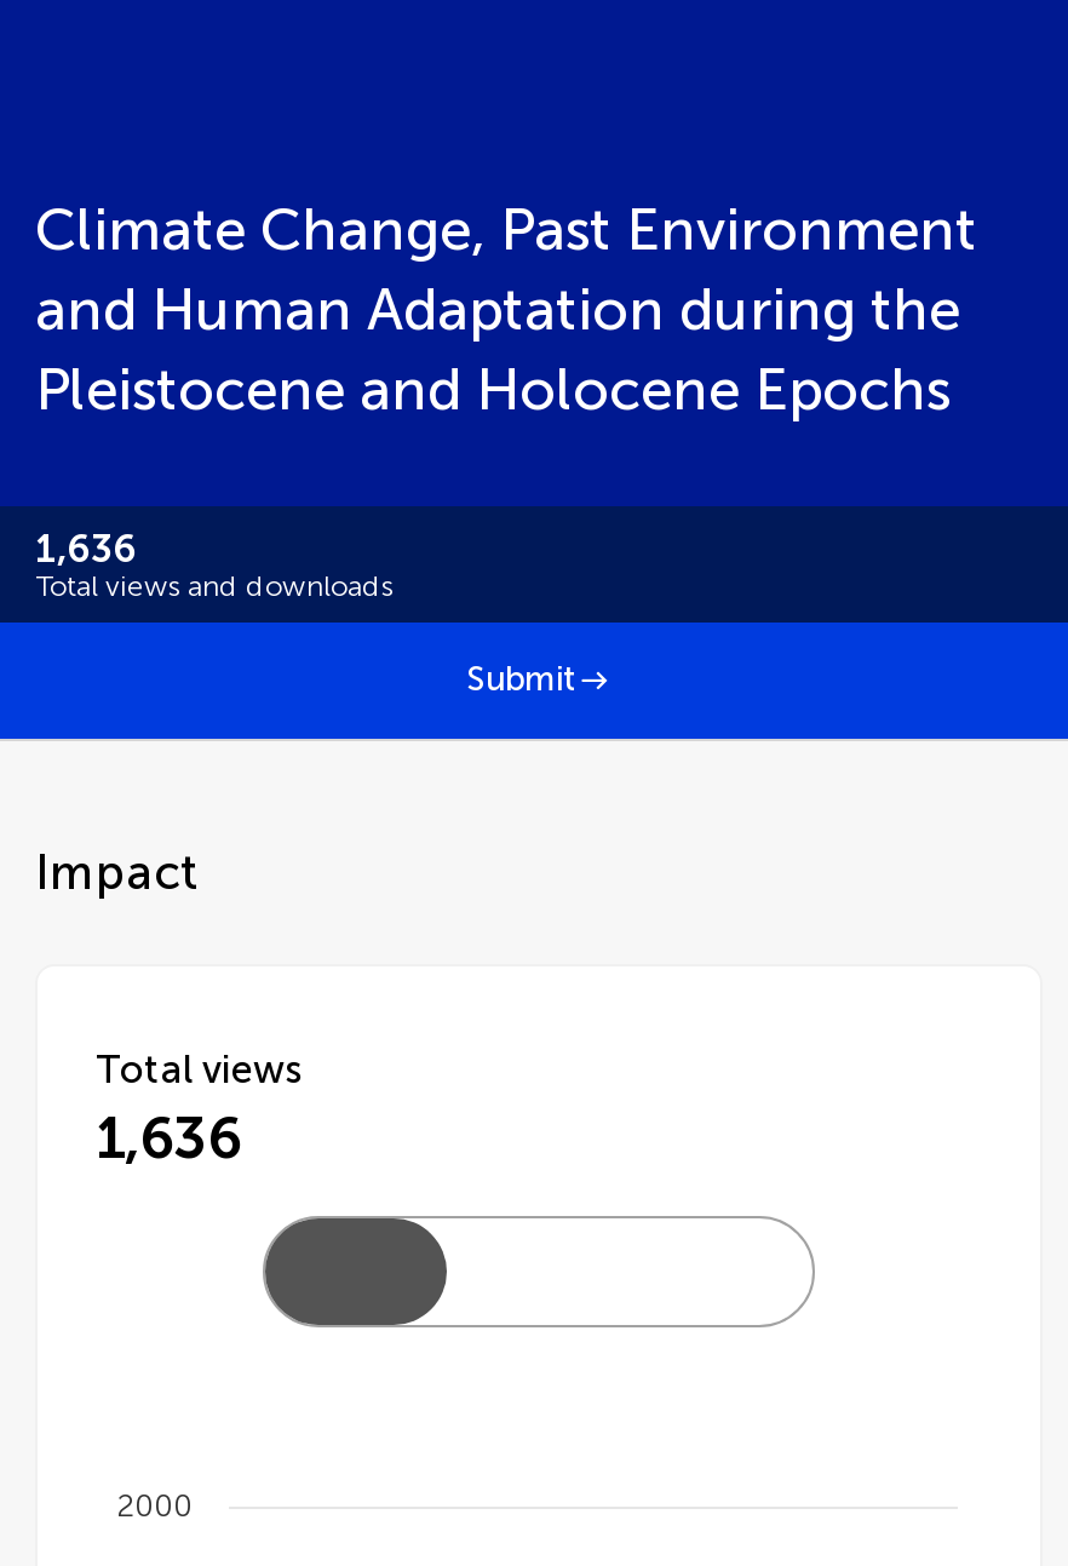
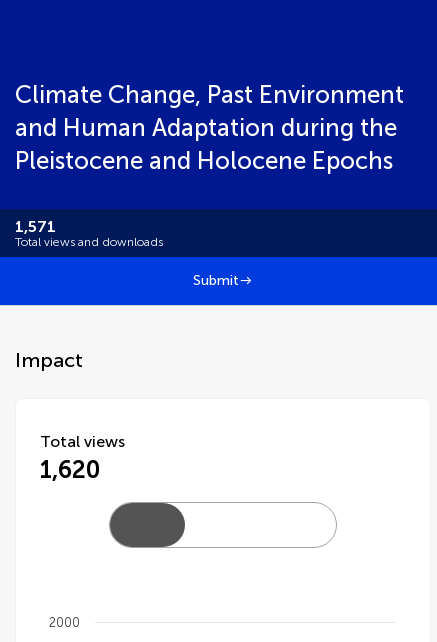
- 1,636
+ 1,571

- 1,636
+ 1,620
